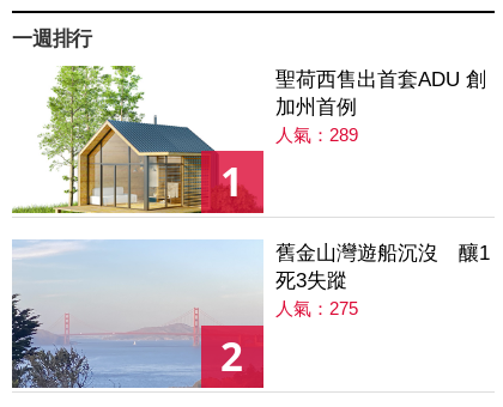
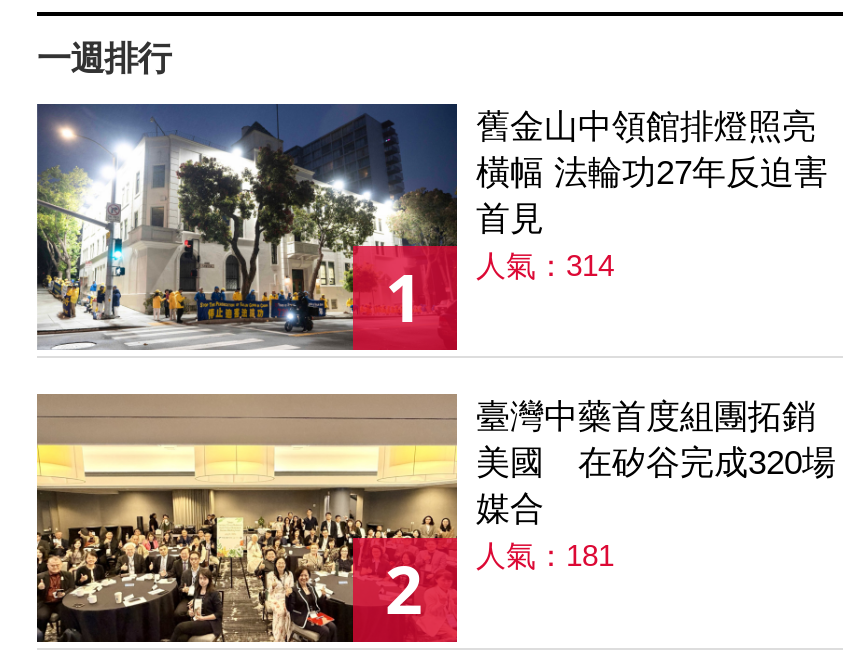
- [image]
- 聖荷西售出首套ADU 創
- 加州首例
- 人氣：289
+ [image]
+ 舊金山中領館排燈照亮
+ 橫幅 法輪功27年反迫害
+ 首見
+ 人氣：314

- [image]
- 舊金山灣遊船沉沒 釀1
- 死3失蹤
- 人氣：275
+ [image]
+ 臺灣中藥首度組團拓銷
+ 美國 在矽谷完成320場
+ 媒合
+ 人氣：181
